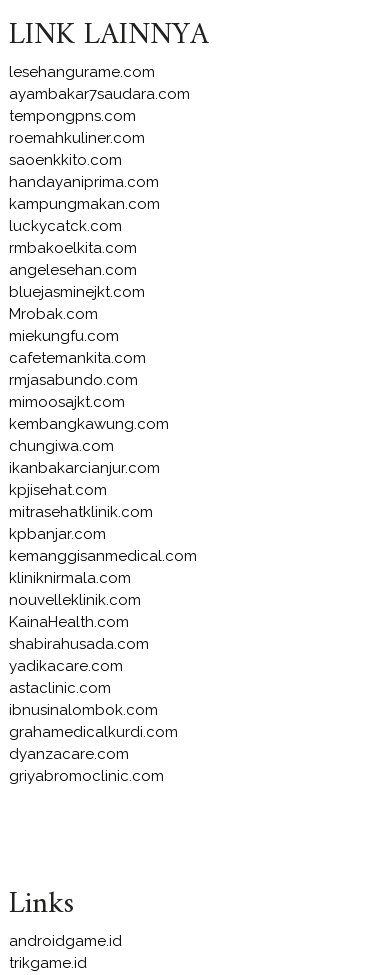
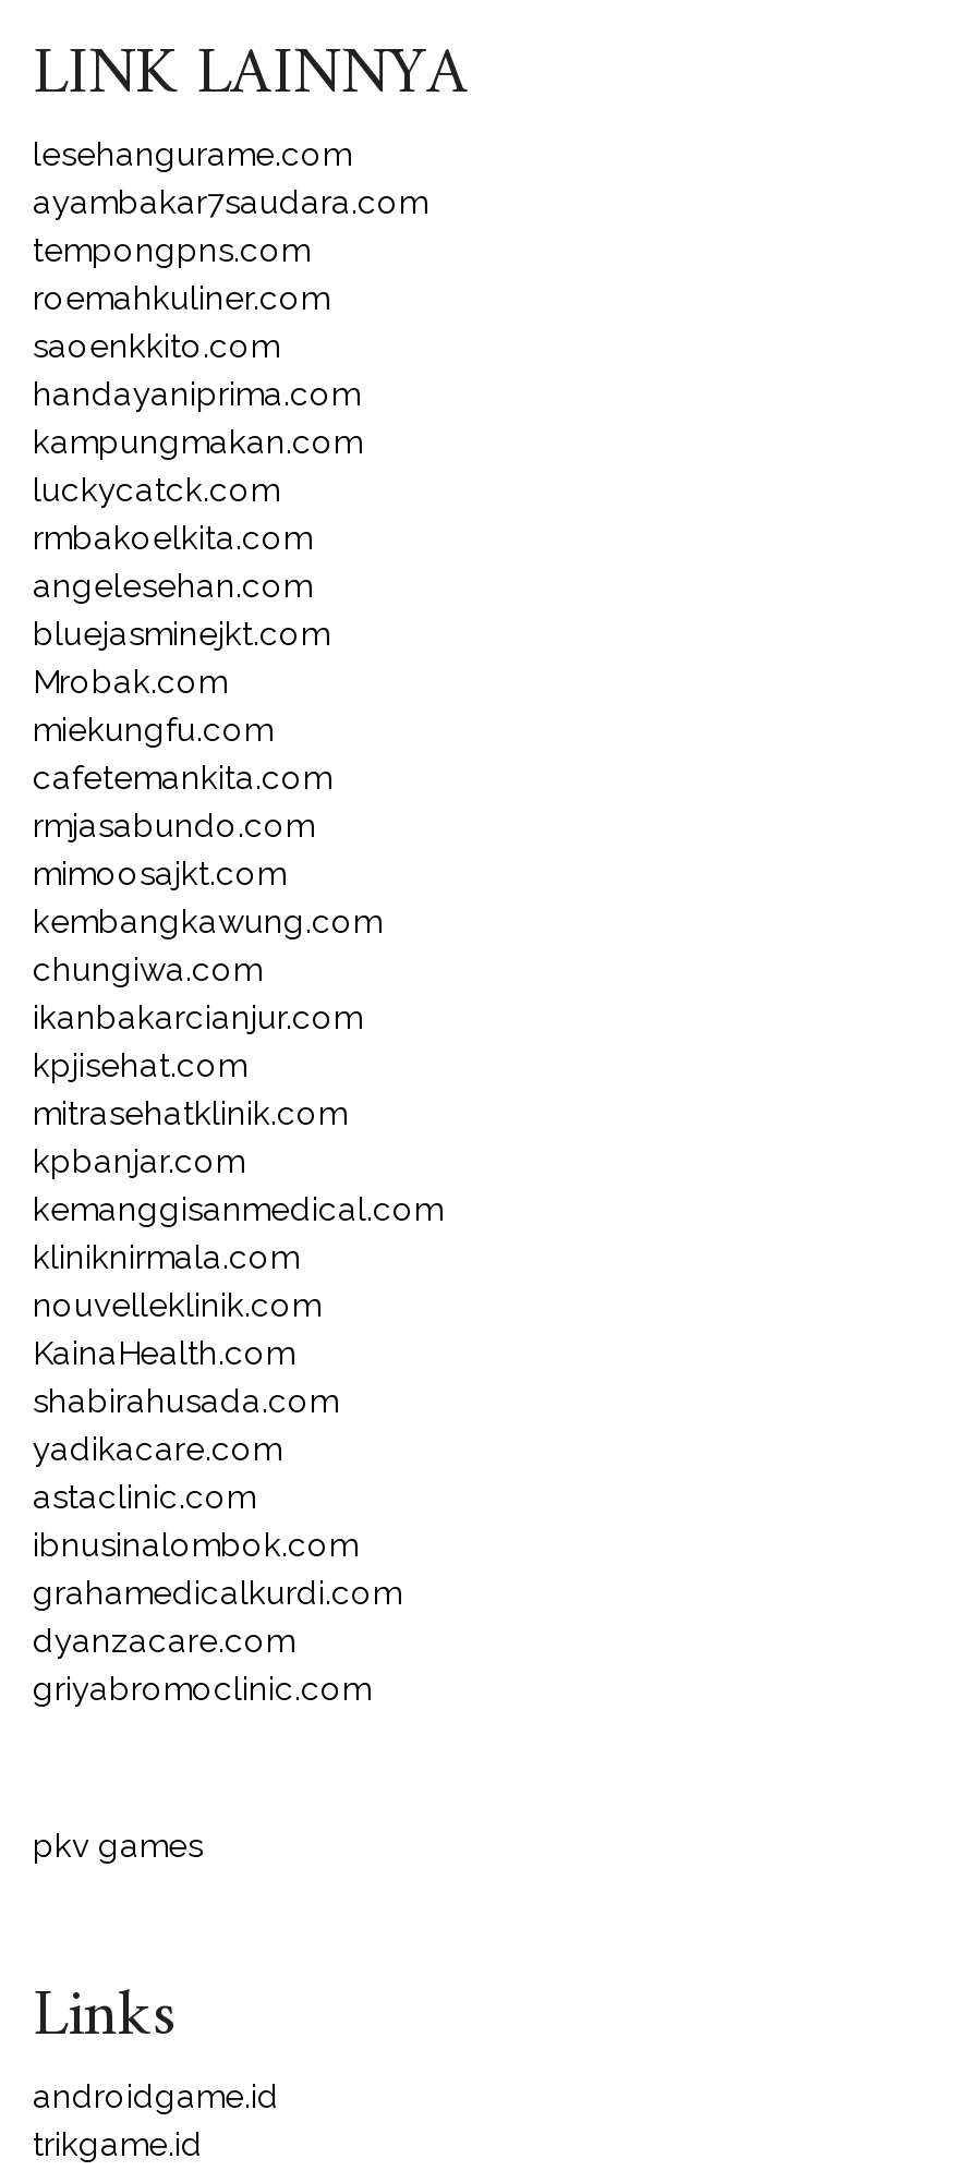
+ pkv games
